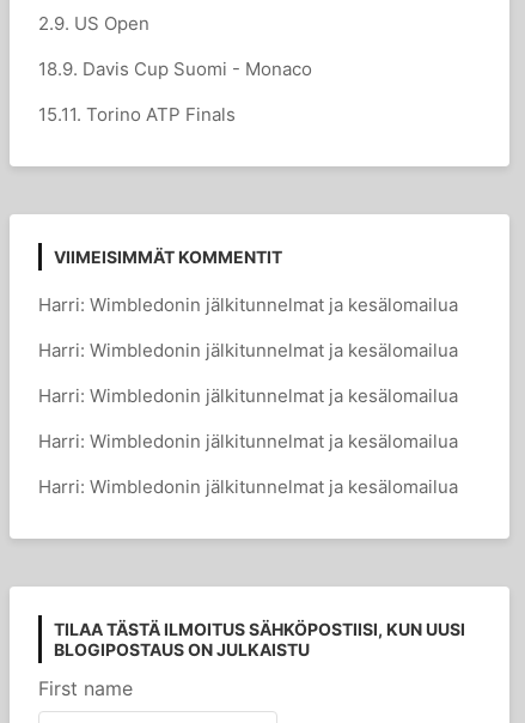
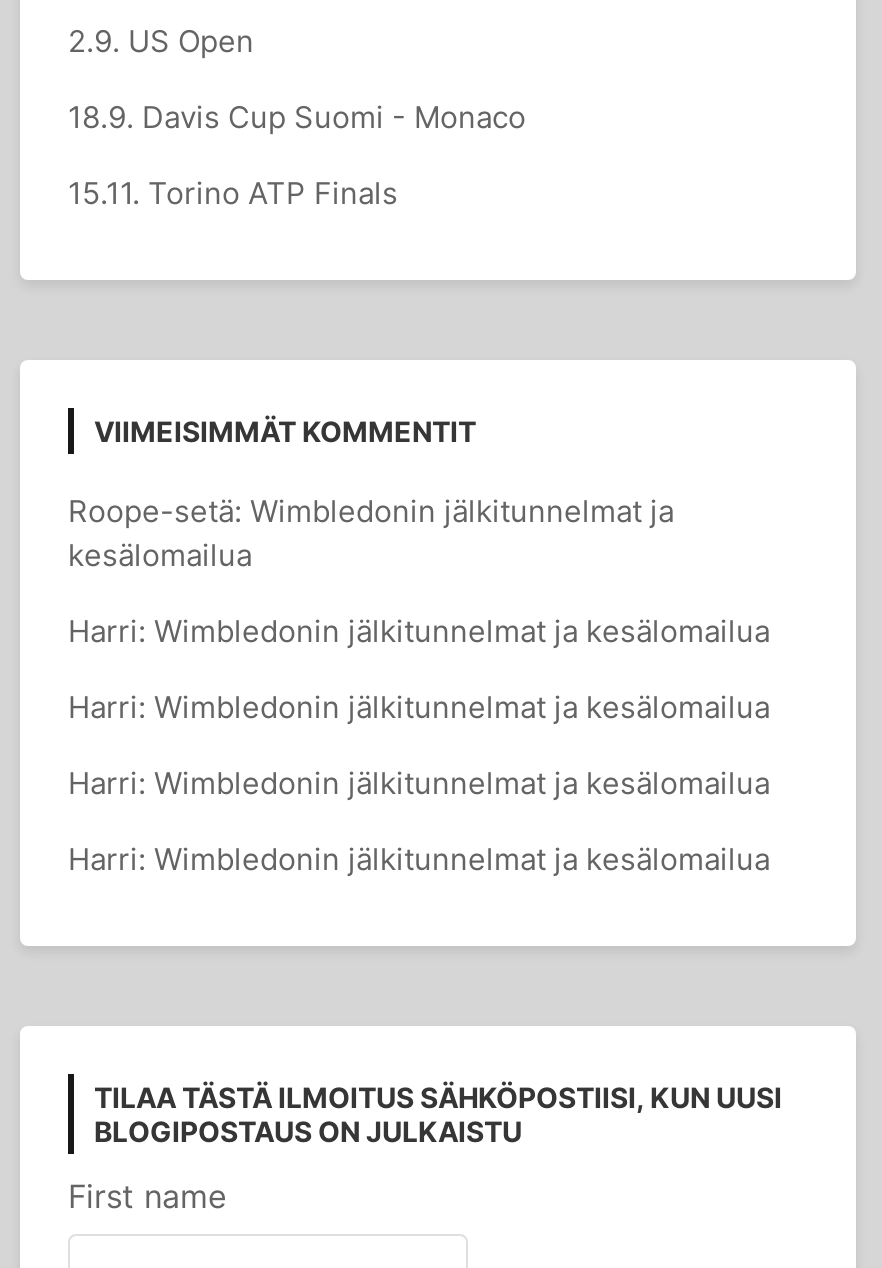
- Harri: Wimbledonin jälkitunnelmat ja kesälomailua
+ Roope-setä: Wimbledonin jälkitunnelmat ja
+ kesälomailua
